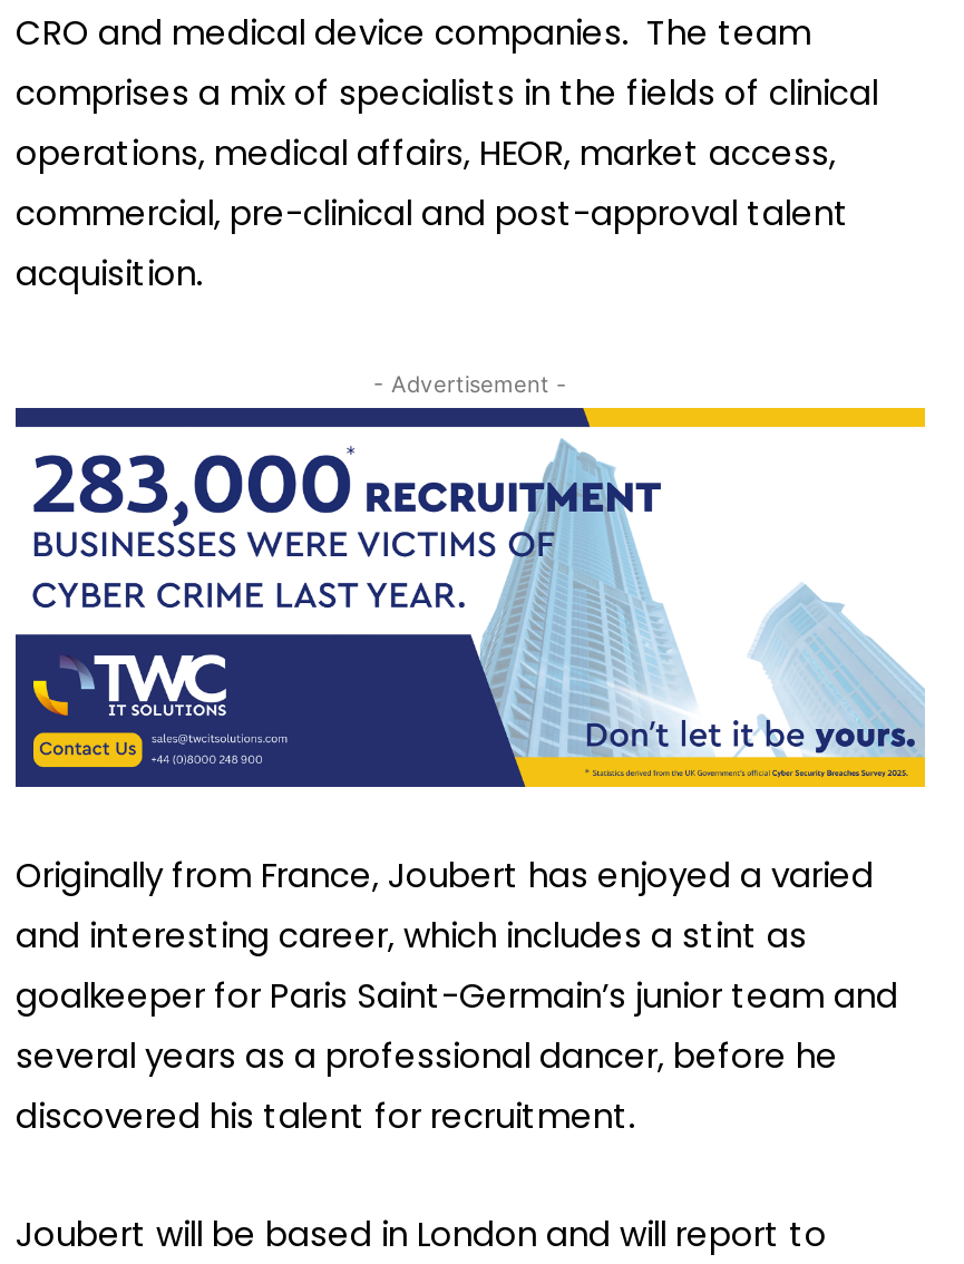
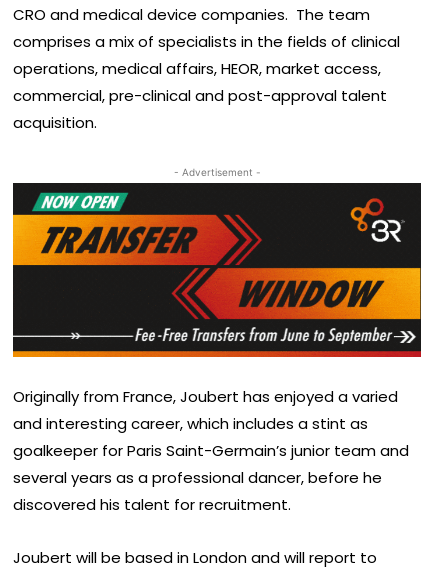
- [image]
+ [image]
